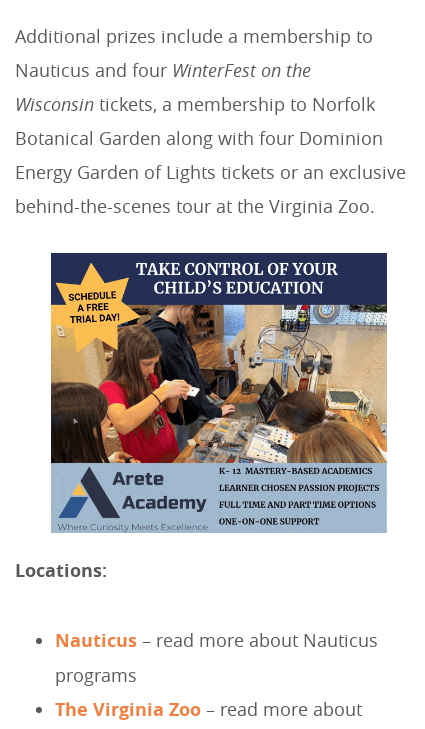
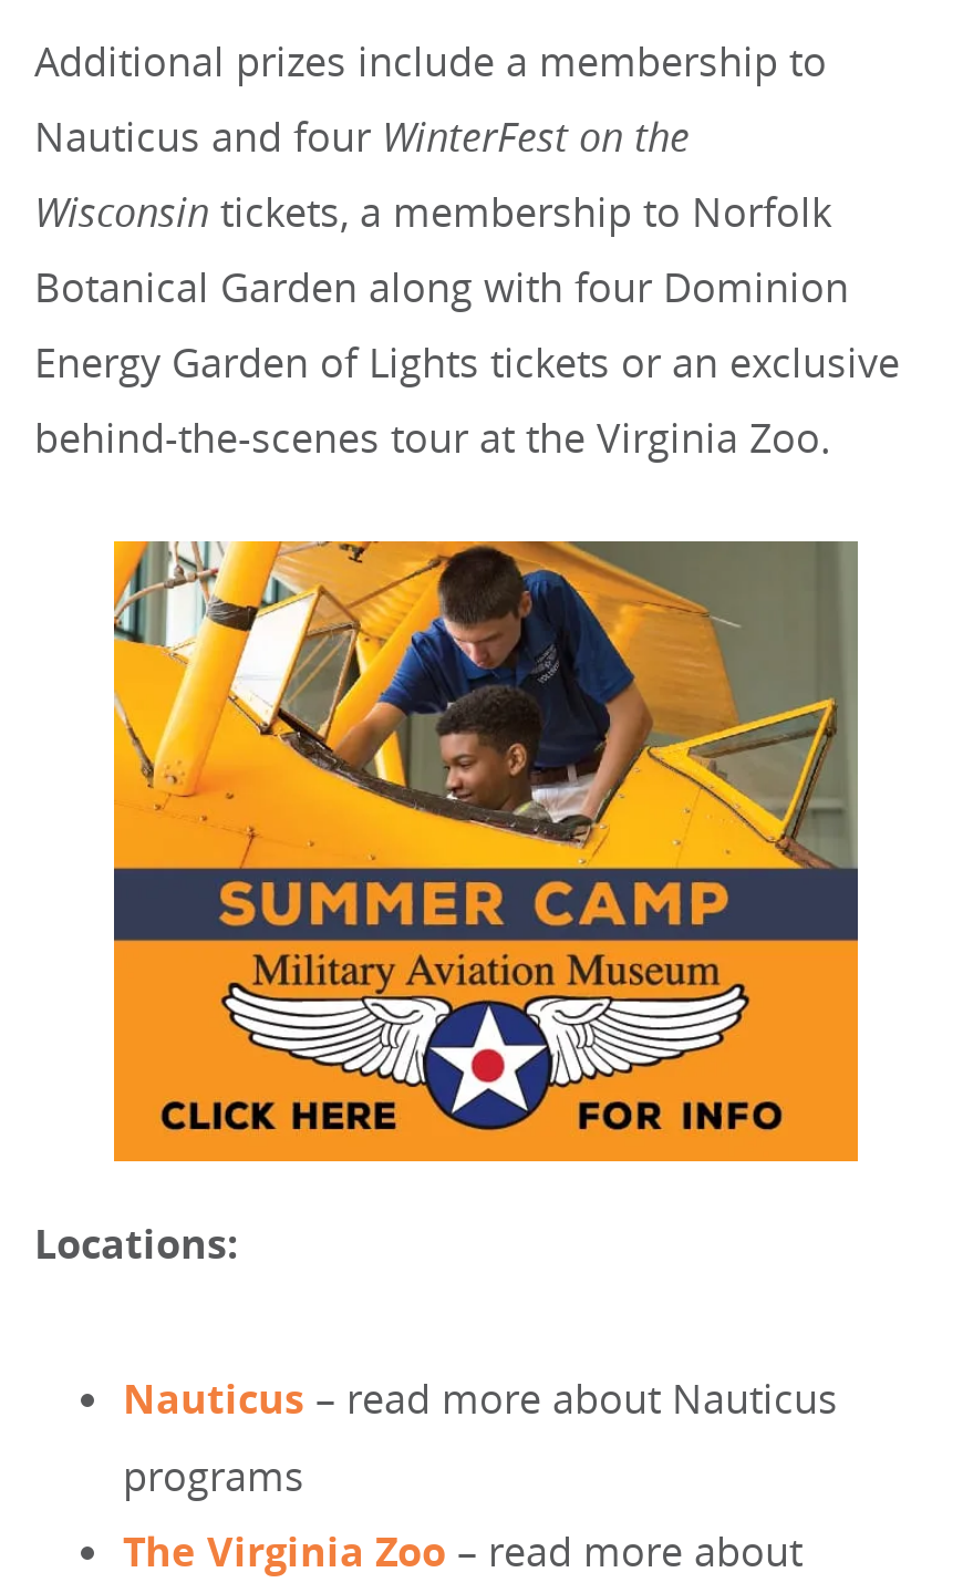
- [image]
+ [image]
